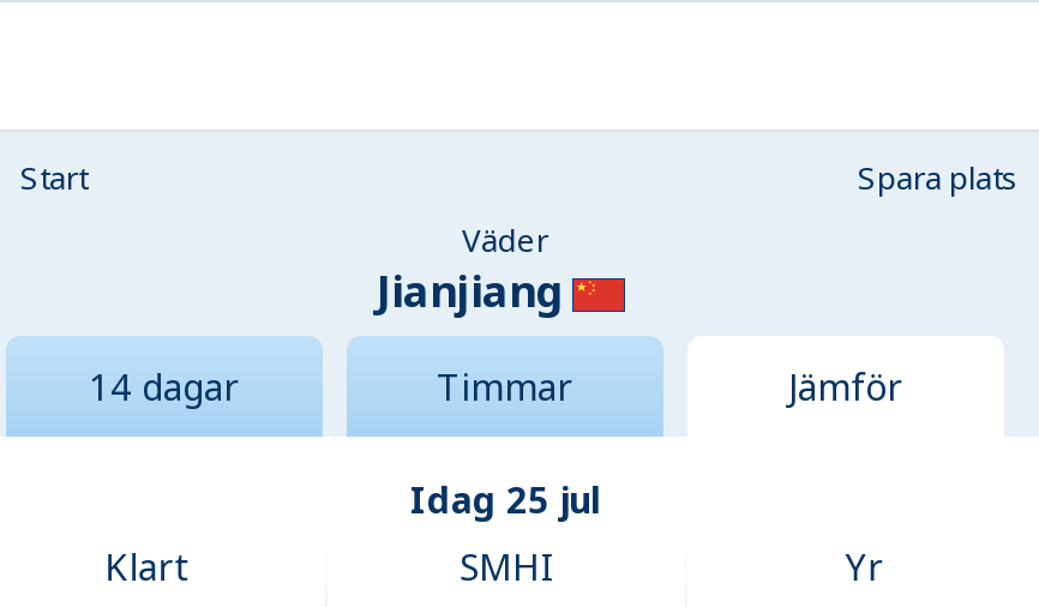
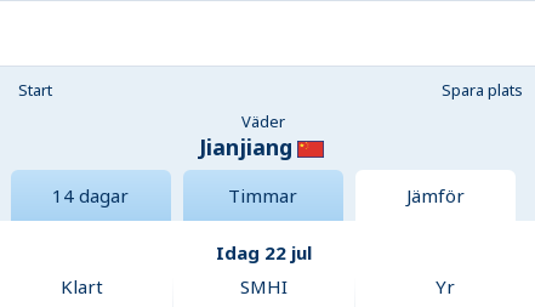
- Idag 25 jul
+ Idag 22 jul
